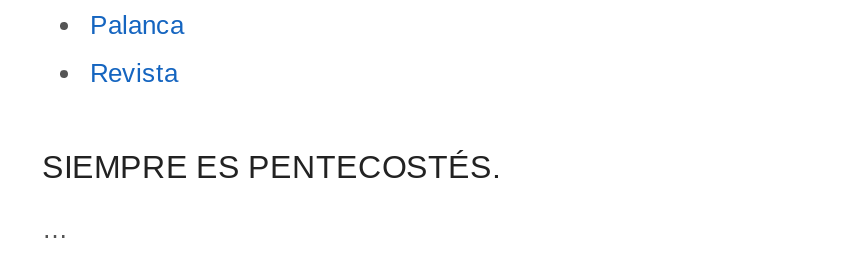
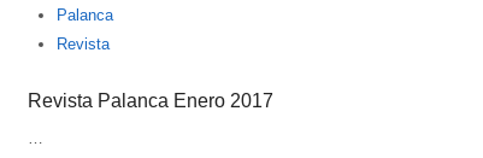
- SIEMPRE ES PENTECOSTÉS.
+ Revista Palanca Enero 2017
